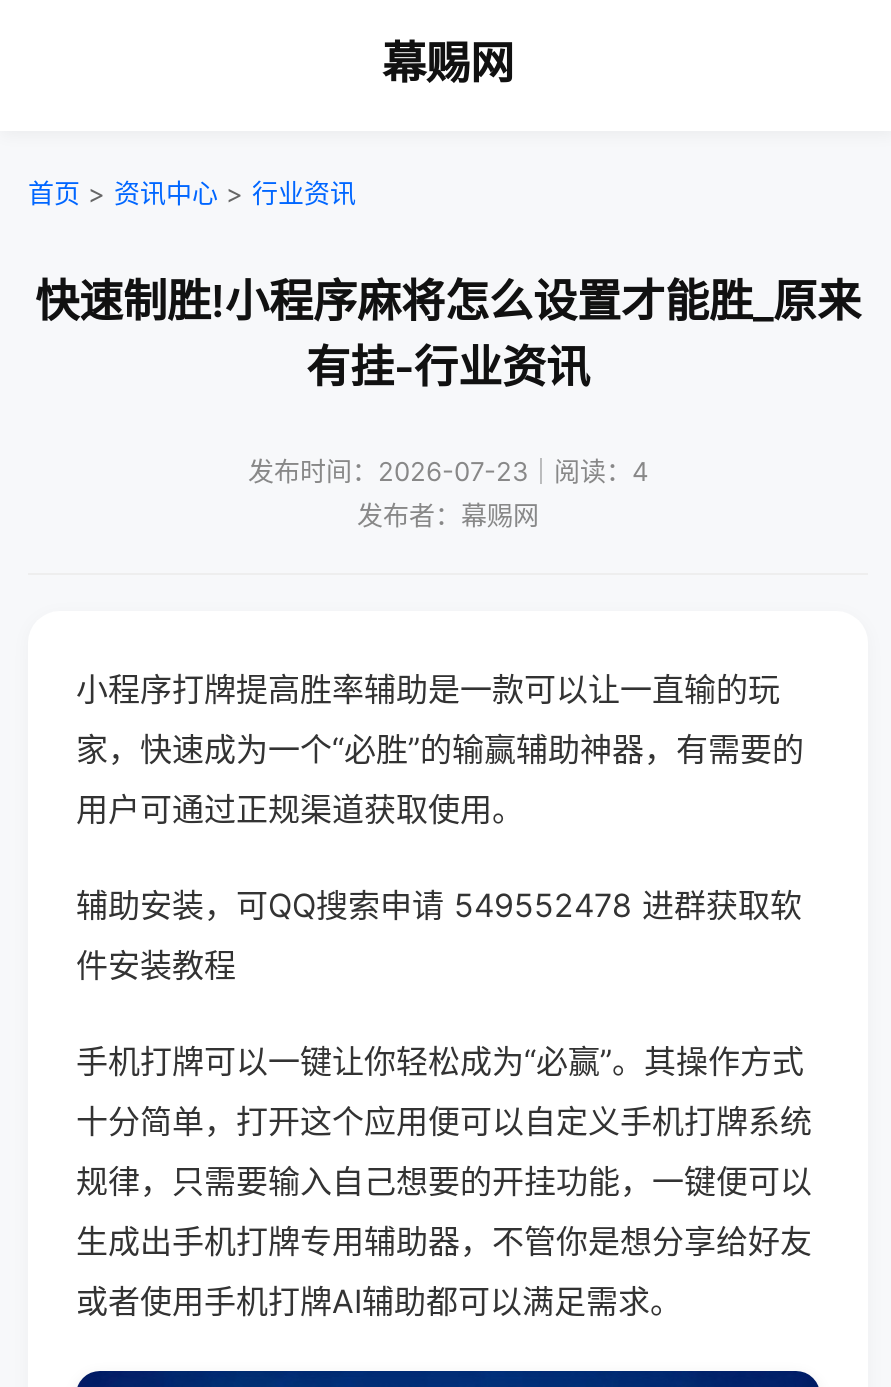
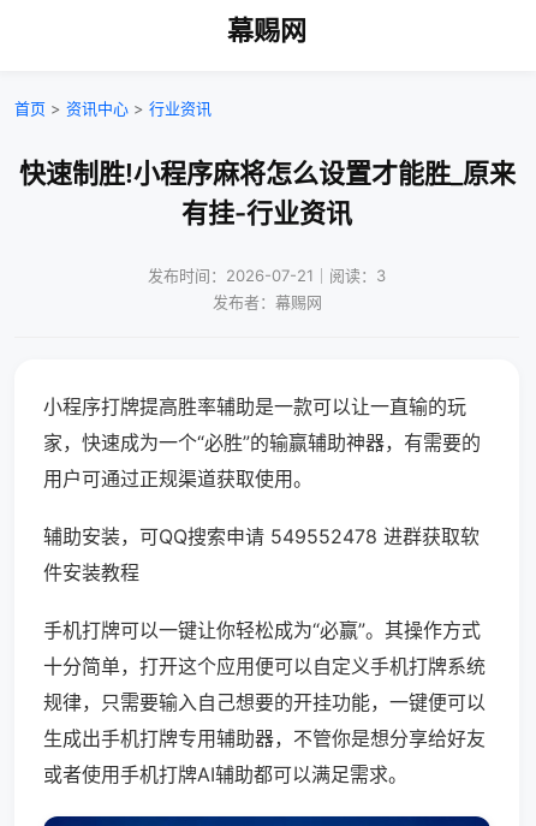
- 发布时间：2026-07-23｜阅读：4
+ 发布时间：2026-07-21｜阅读：3
